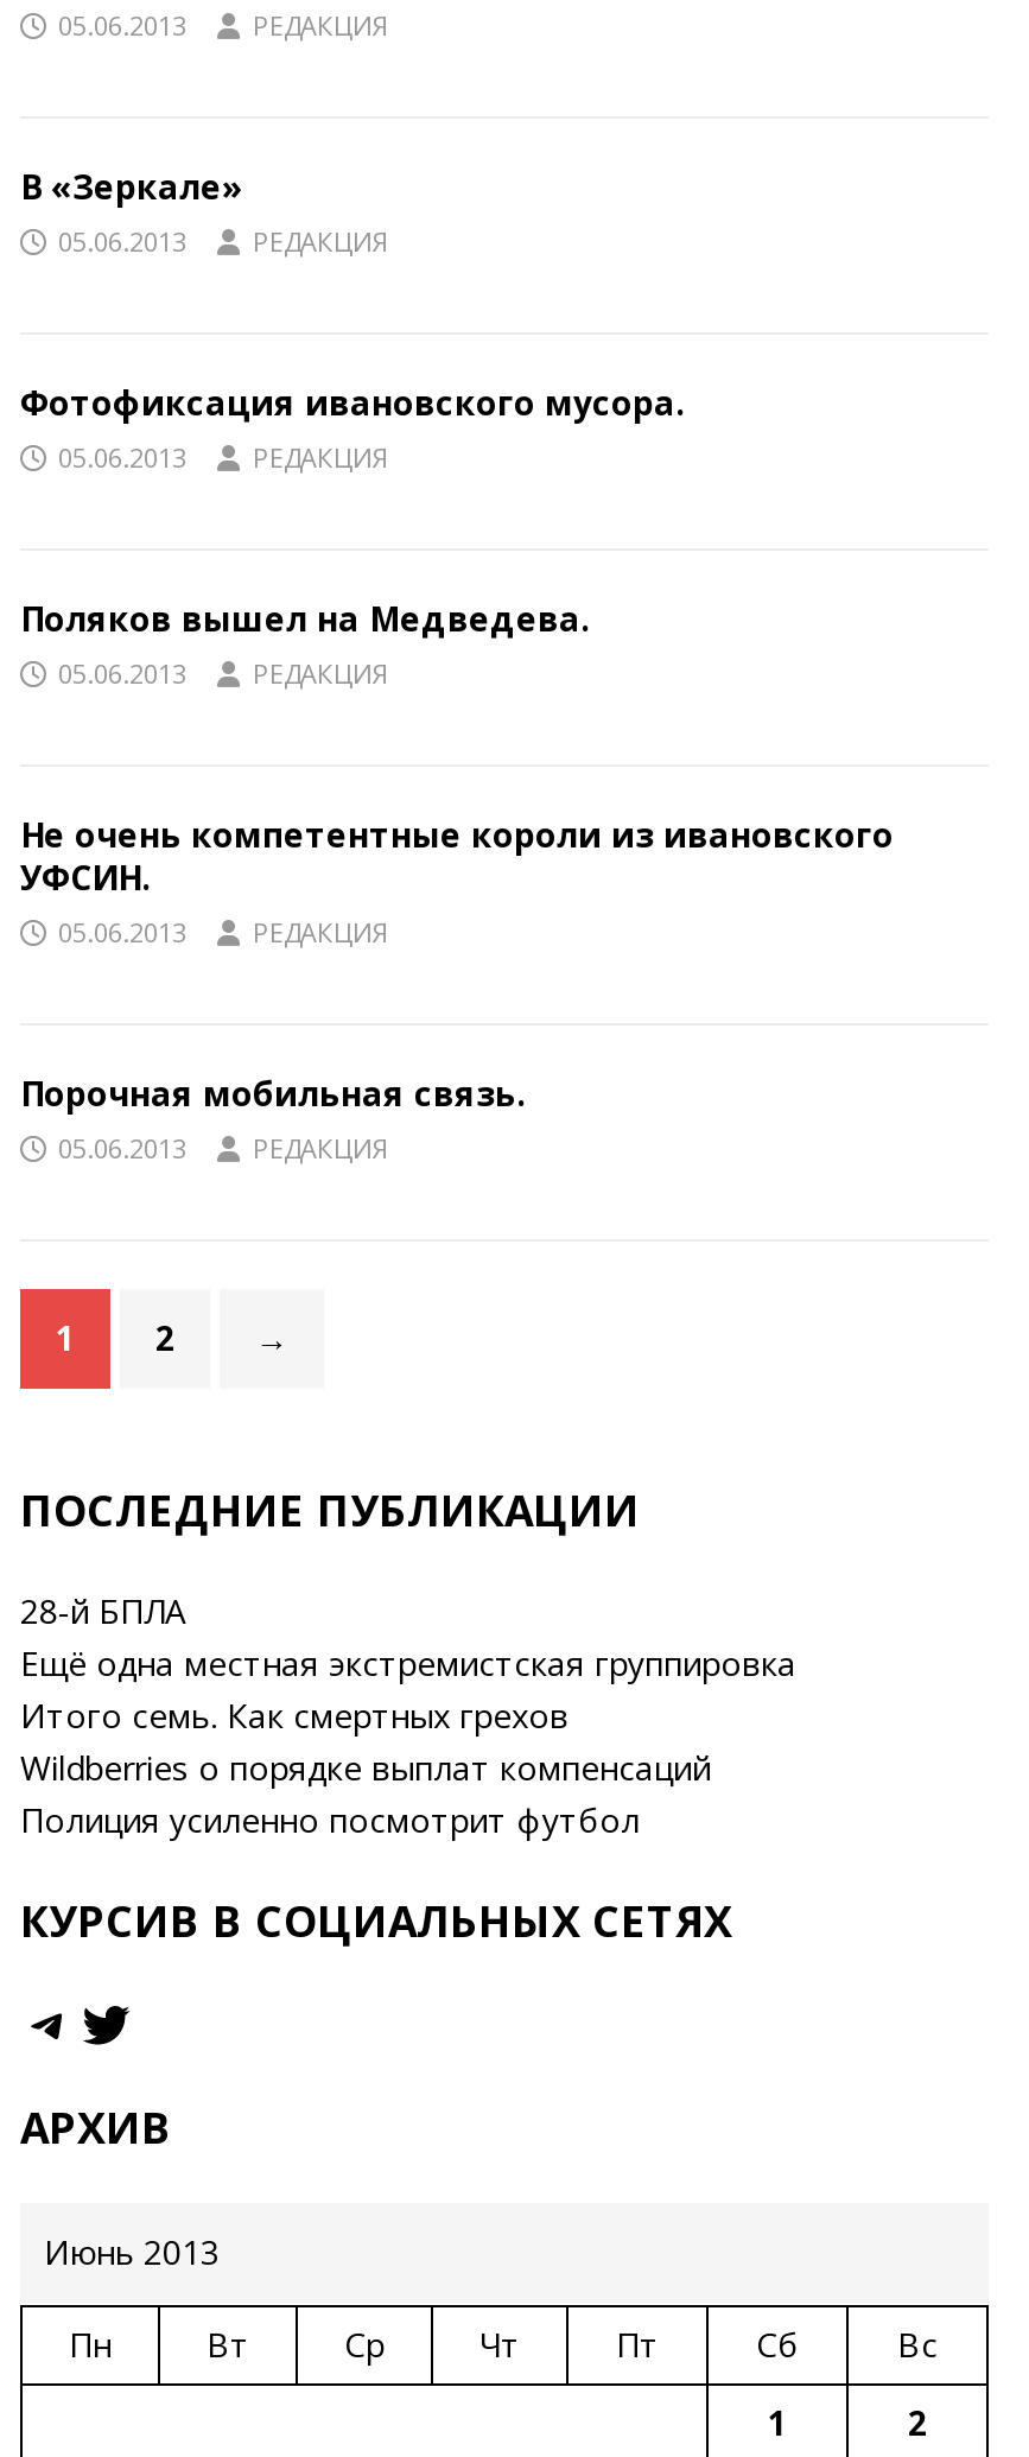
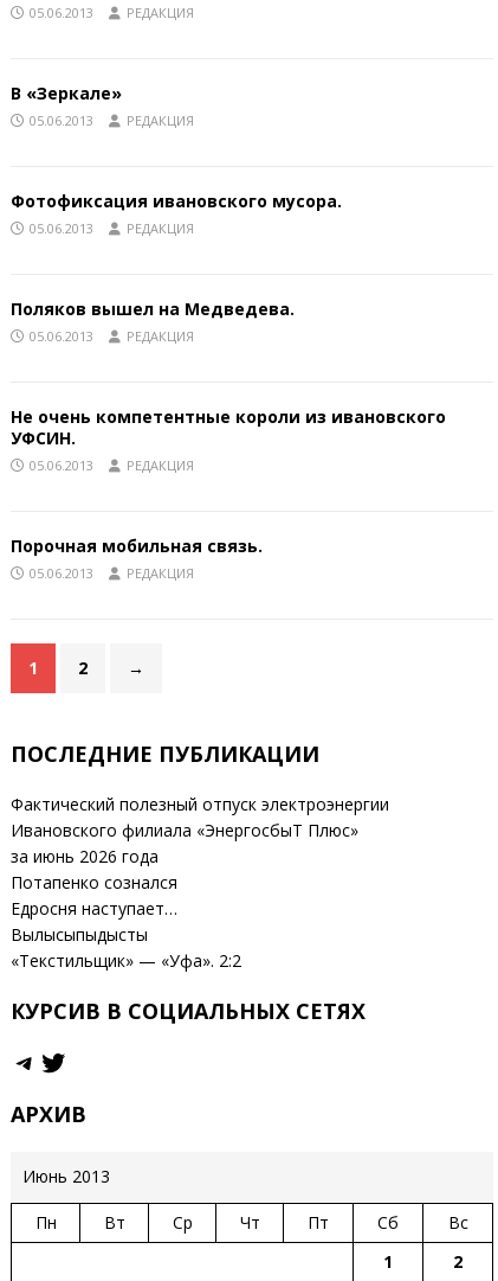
- 28-й БПЛА
- Ещё одна местная экстремистская группировка
- Итого семь. Как смертных грехов
- Wildberries о порядке выплат компенсаций
- Полиция усиленно посмотрит футбол
+ Фактический полезный отпуск электроэнергии
+ Ивановского филиала «ЭнергосбыТ Плюс»
+ за июнь 2026 года
+ Потапенко сознался
+ Едросня наступает…
+ Вылысыпыдысты
+ «Текстильщик» — «Уфа». 2:2
